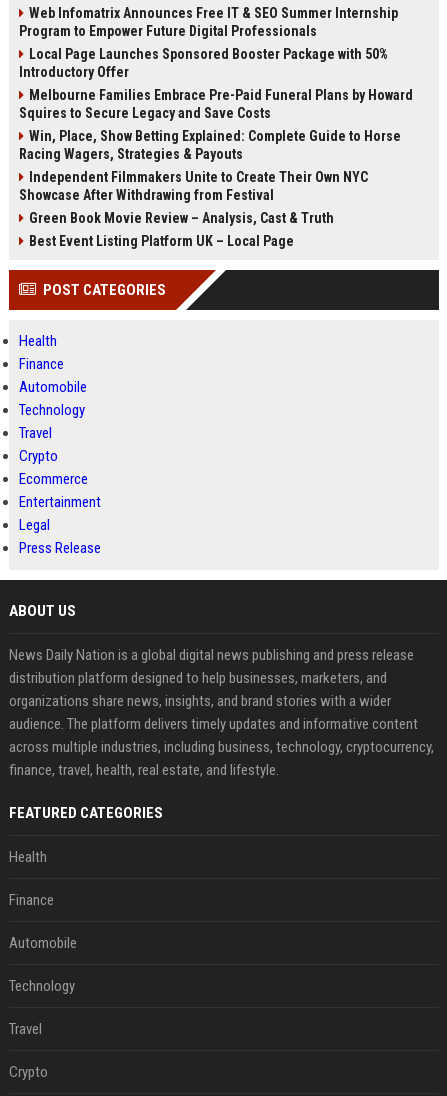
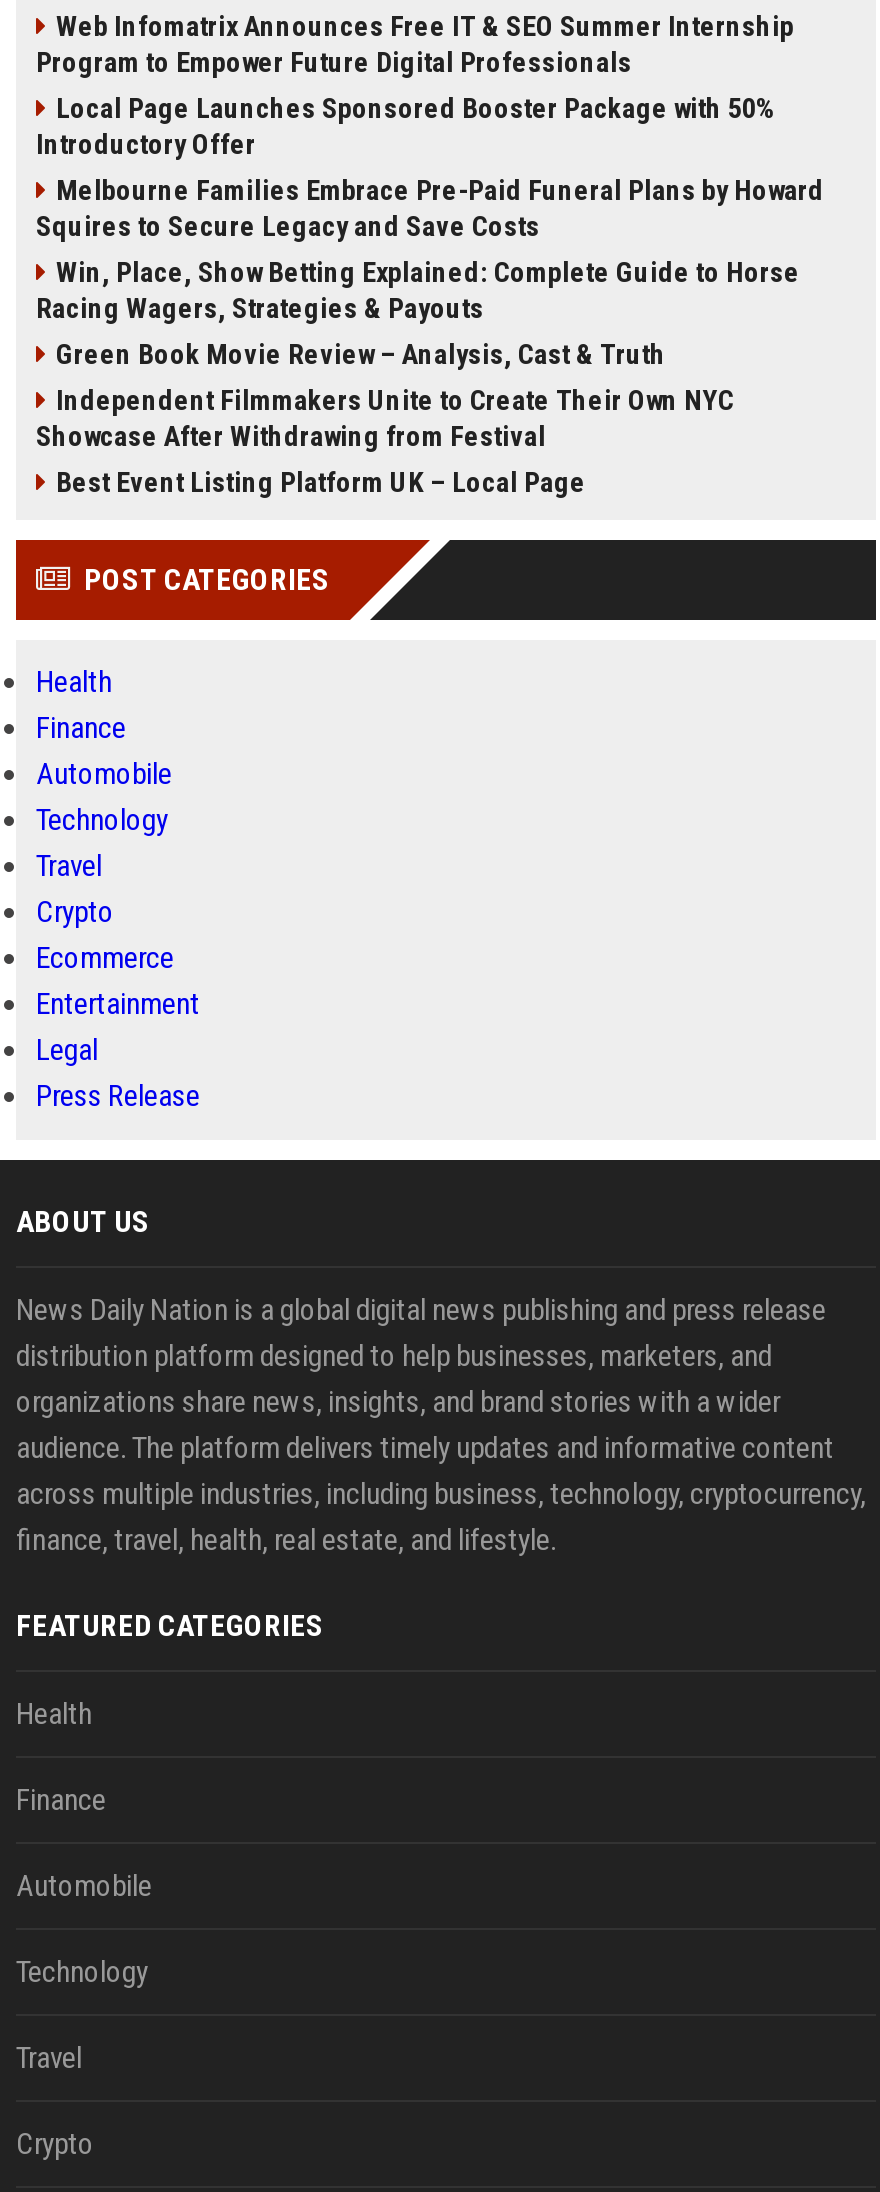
moved down: Independent Filmmakers Unite to Create Their Own NYC | Showcase After Withdrawing from Festival

moved up: Green Book Movie Review – Analysis, Cast & Truth
